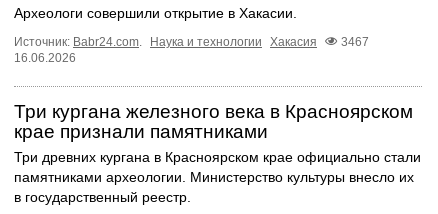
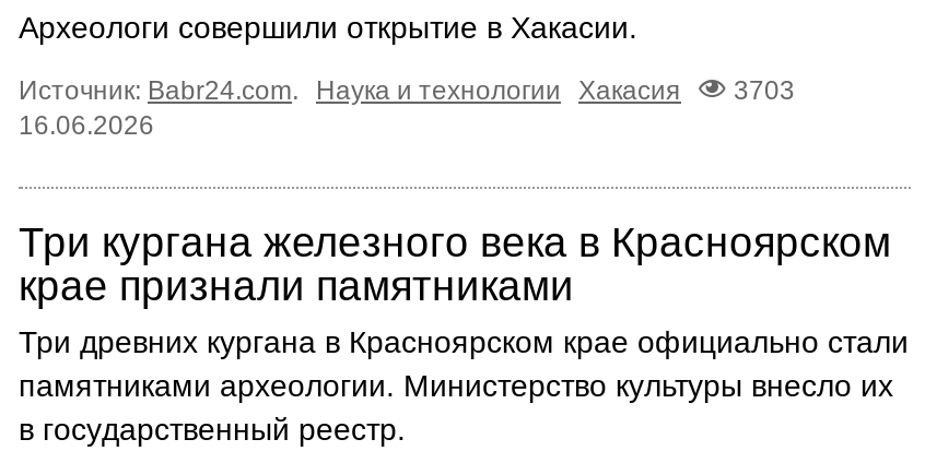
- Источник: Babr24.com. Наука и технологии Хакасия 3467
+ Источник: Babr24.com. Наука и технологии Хакасия 3703
